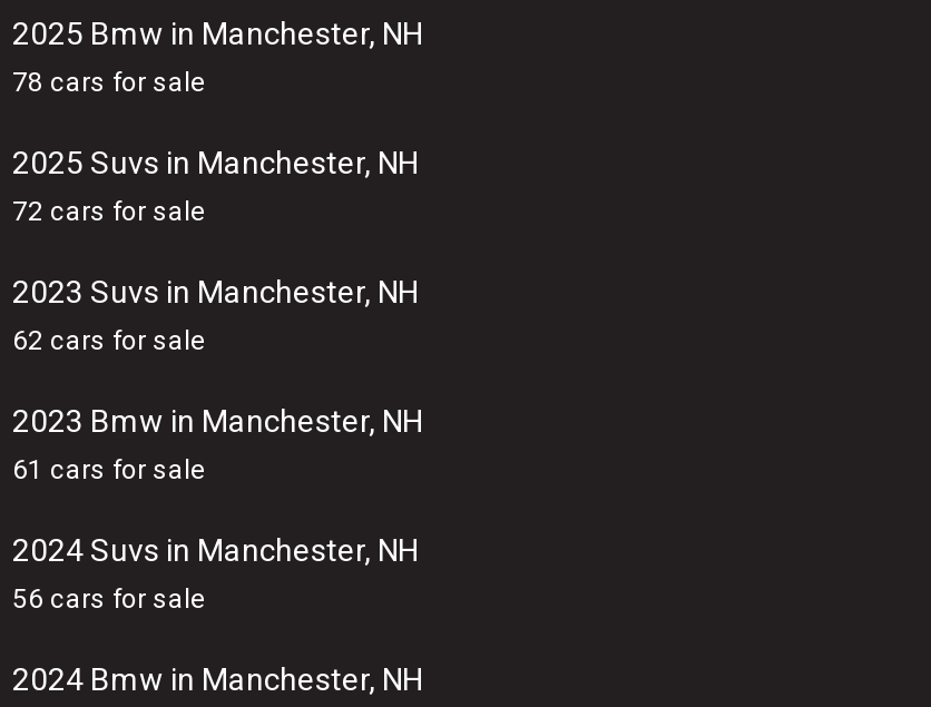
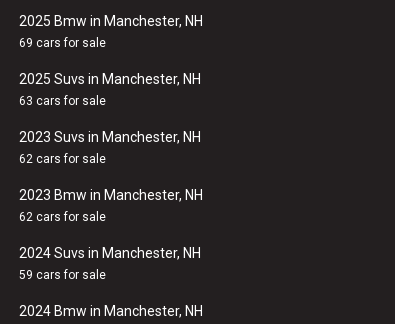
- 78 cars for sale
+ 69 cars for sale

- 72 cars for sale
+ 63 cars for sale

- 61 cars for sale
+ 62 cars for sale

- 56 cars for sale
+ 59 cars for sale
